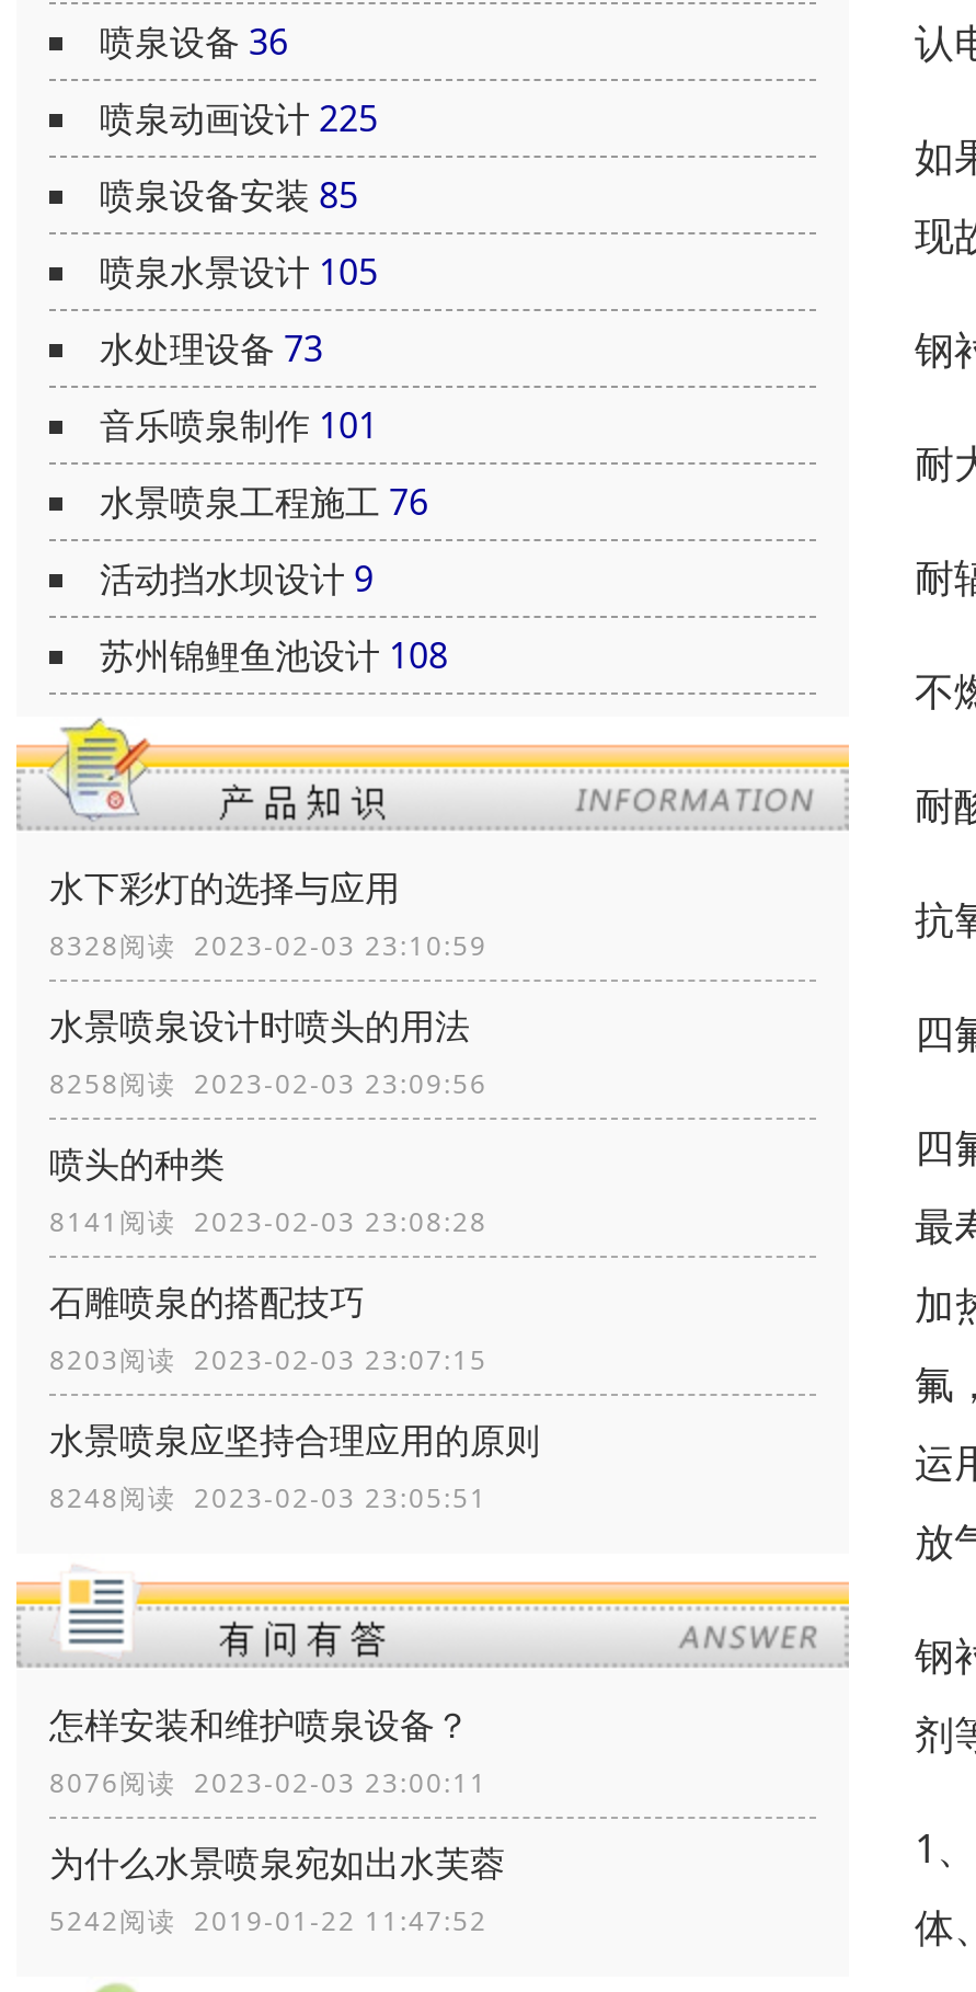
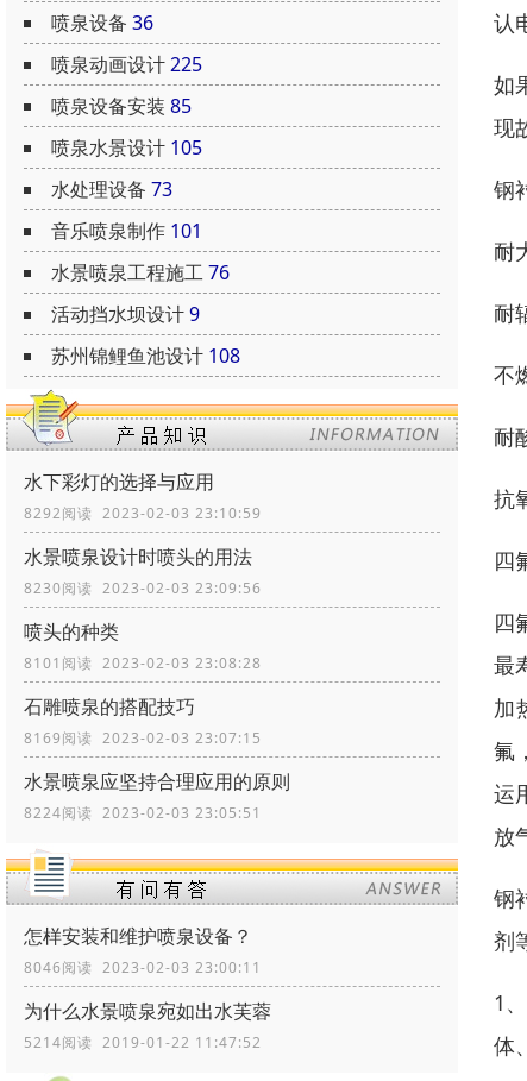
- 8328阅读 2023-02-03 23:10:59
+ 8292阅读 2023-02-03 23:10:59

- 8258阅读 2023-02-03 23:09:56
+ 8230阅读 2023-02-03 23:09:56

- 8141阅读 2023-02-03 23:08:28
+ 8101阅读 2023-02-03 23:08:28

- 8203阅读 2023-02-03 23:07:15
+ 8169阅读 2023-02-03 23:07:15

- 8248阅读 2023-02-03 23:05:51
+ 8224阅读 2023-02-03 23:05:51

- 8076阅读 2023-02-03 23:00:11
+ 8046阅读 2023-02-03 23:00:11

- 5242阅读 2019-01-22 11:47:52
+ 5214阅读 2019-01-22 11:47:52
